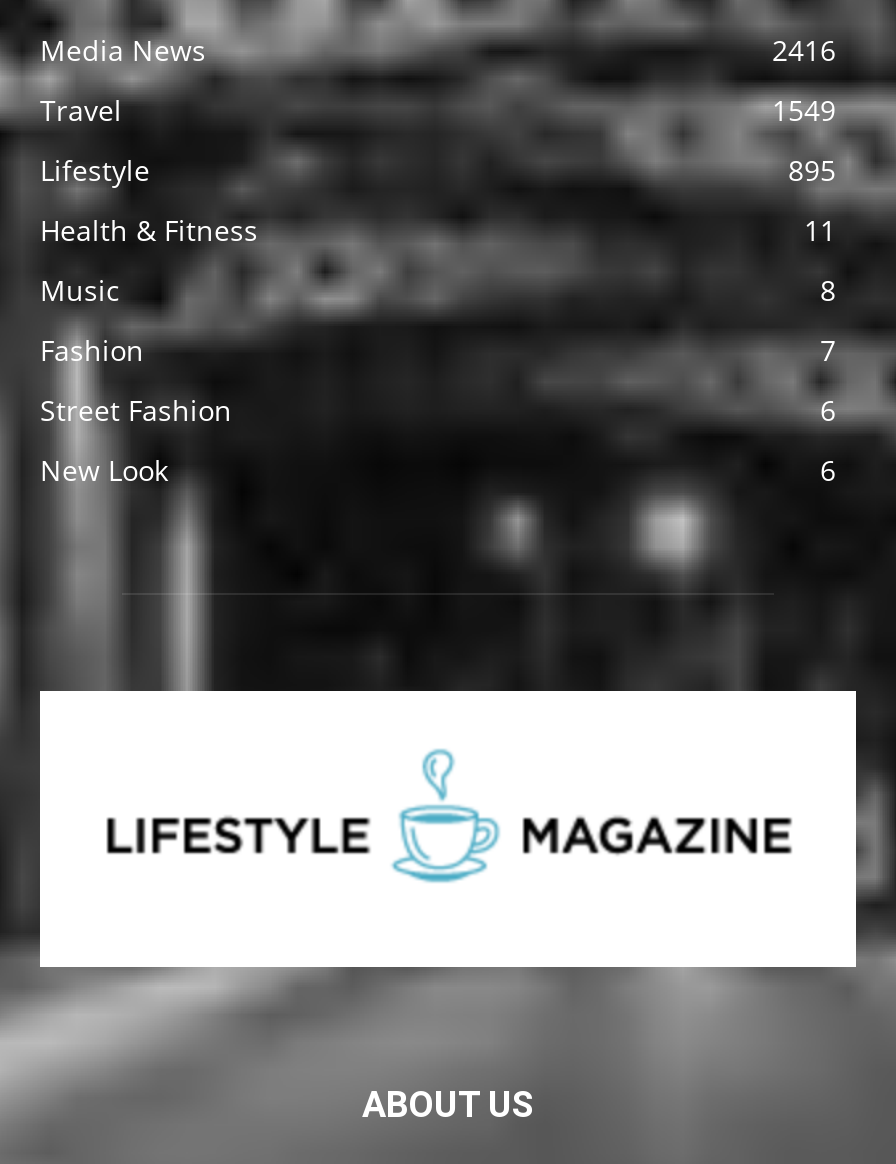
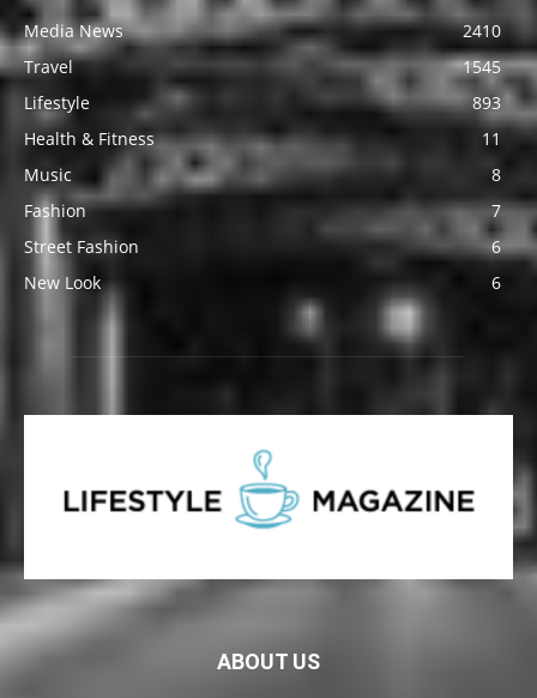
- 2416
+ 2410

- 1549
+ 1545

- 895
+ 893
